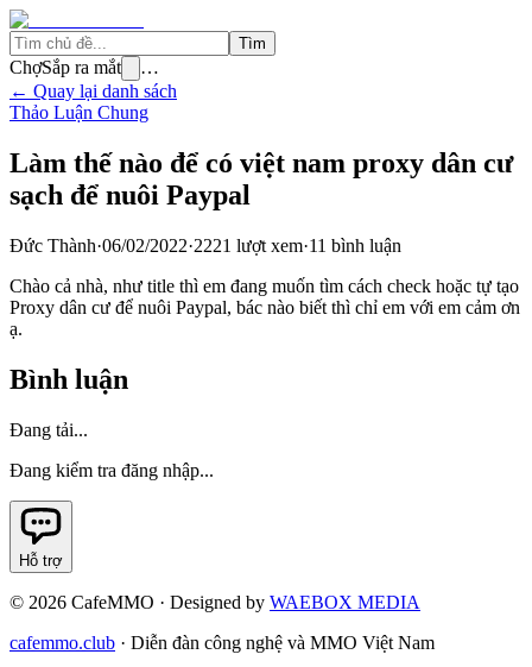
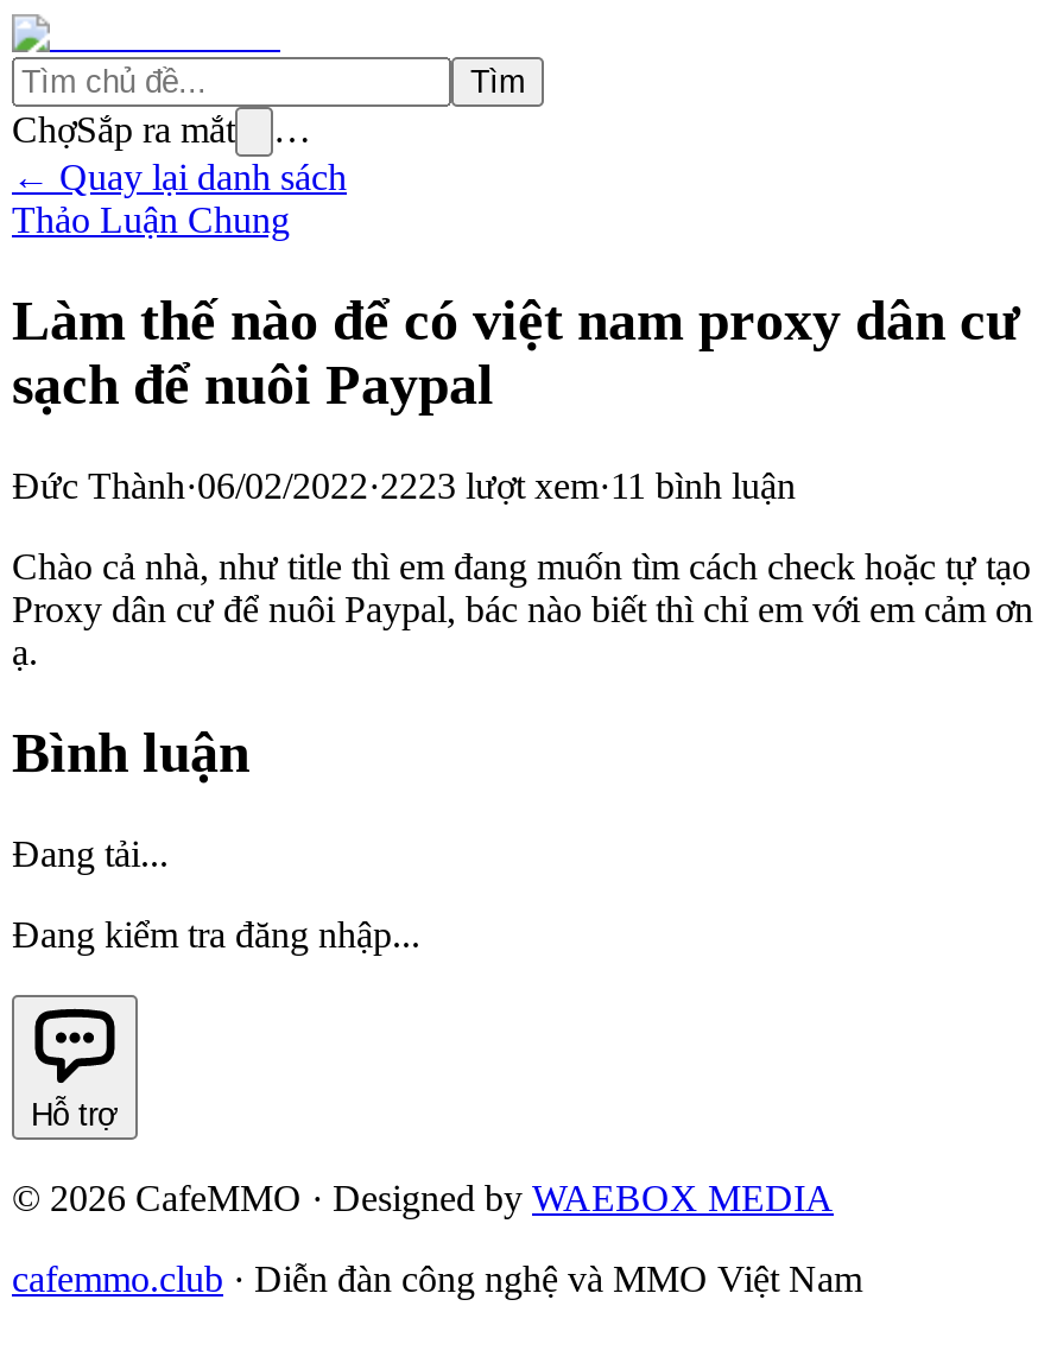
- Đức Thành·06/02/2022·2221 lượt xem · 11 bình luận
+ Đức Thành·06/02/2022·2223 lượt xem · 11 bình luận
